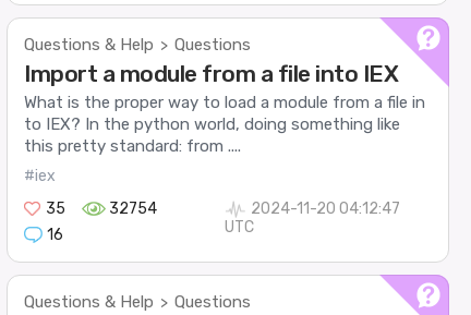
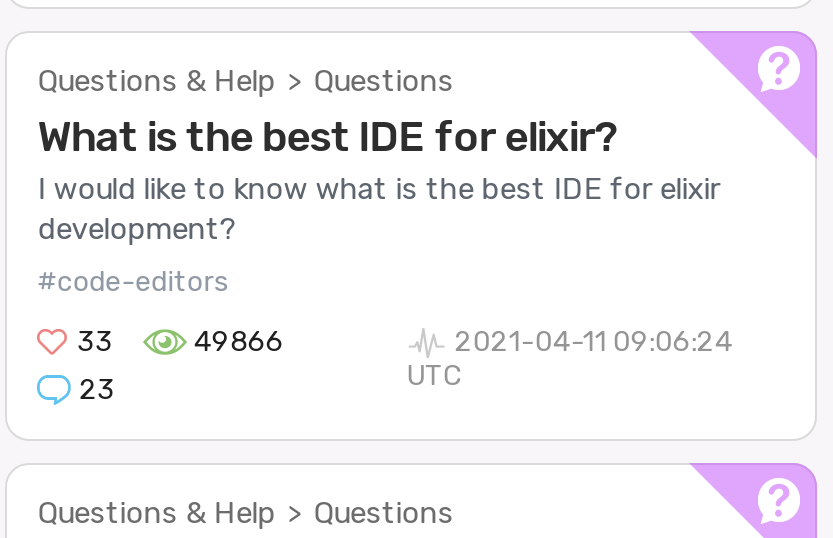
- Import a module from a file into IEX
- What is the proper way to load a module from a file in
- to IEX? In the python world, doing something like
- this pretty standard: from ....
+ What is the best IDE for elixir?
+ I would like to know what is the best IDE for elixir
+ development?

- #iex
+ #code-editors

- 35
- 32754
- 16
+ 33
+ 49866
+ 23

- 2024-11-20 04:12:47
+ 2021-04-11 09:06:24
